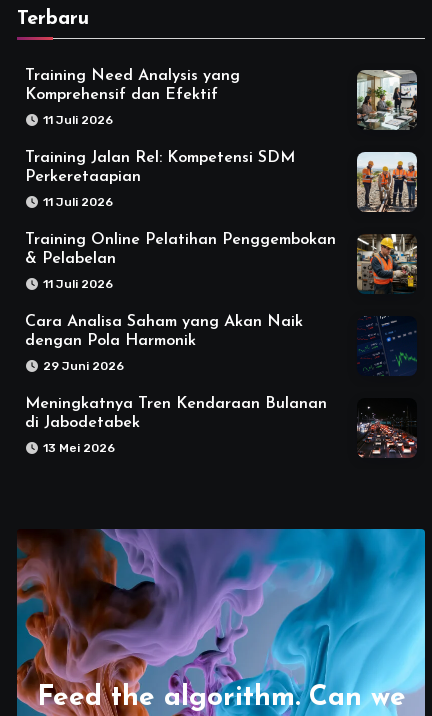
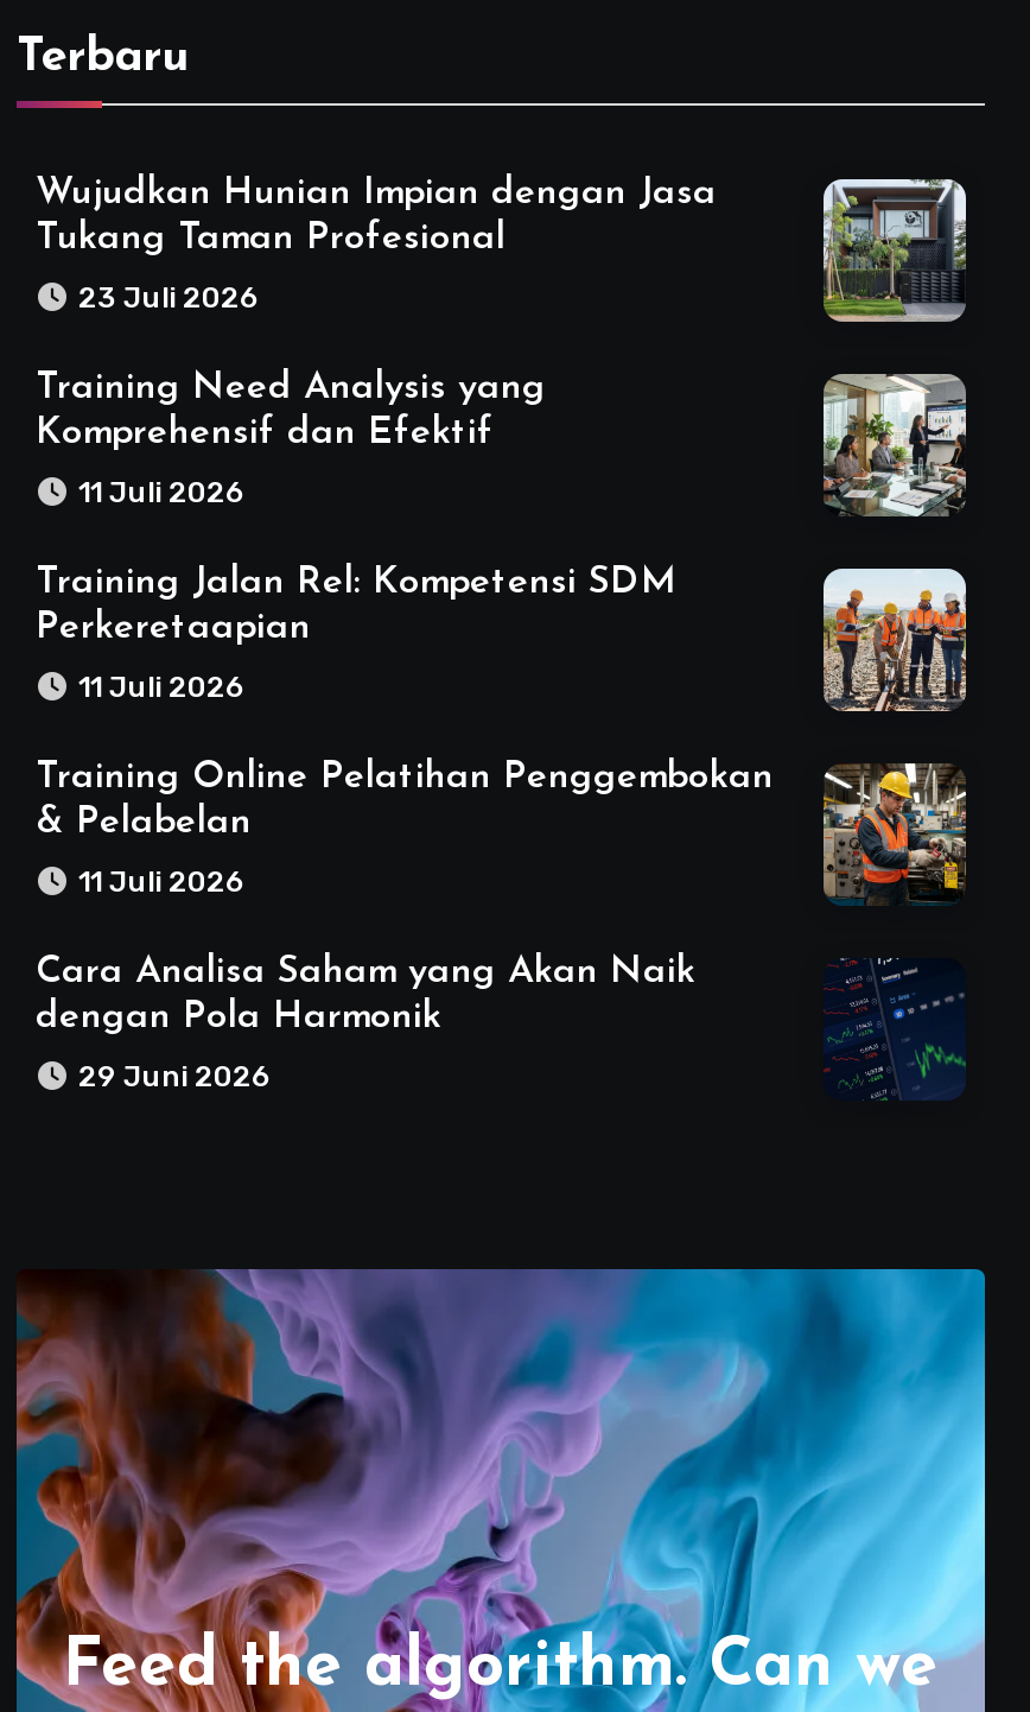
+ Wujudkan Hunian Impian dengan Jasa
+ Tukang Taman Profesional
+ 23 Juli 2026

+ [image]

moved down: [image] | Training Need Analysis yang | Komprehensif dan Efektif | ... | dengan Pola Harmonik | 29 Juni 2026

- [image]
- Meningkatnya Tren Kendaraan Bulanan
- di Jabodetabek
- 13 Mei 2026
